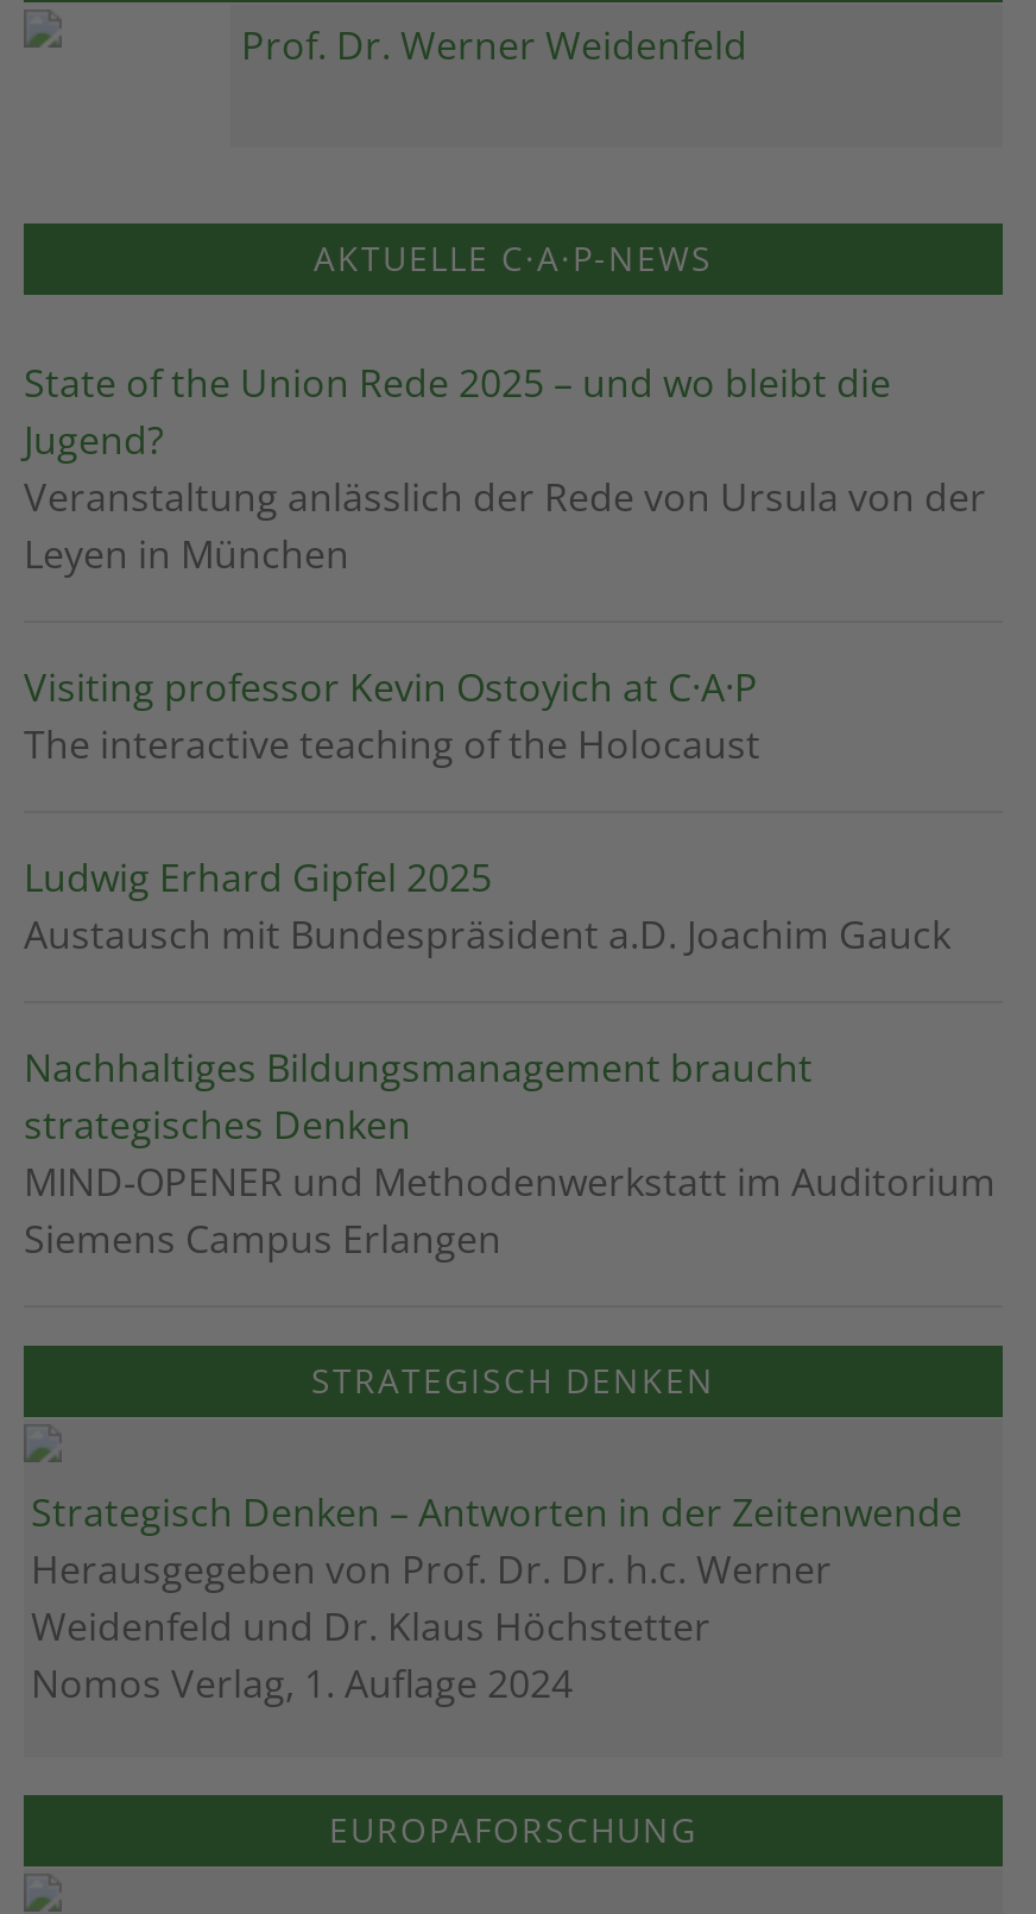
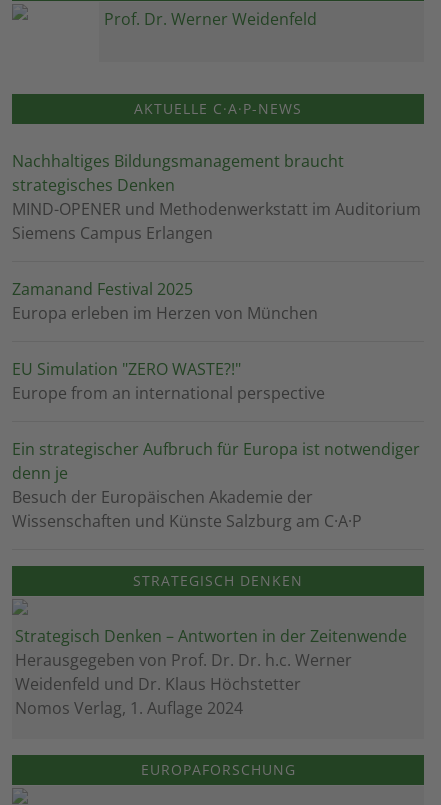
- State of the Union Rede 2025 – und wo bleibt die
- Jugend?
- Veranstaltung anlässlich der Rede von Ursula von der
- Leyen in München
- Visiting professor Kevin Ostoyich at C·A·P
- The interactive teaching of the Holocaust
- Ludwig Erhard Gipfel 2025
- Austausch mit Bundespräsident a.D. Joachim Gauck

moved up: Nachhaltiges Bildungsmanagement braucht | strategisches Denken | MIND-OPENER und Methodenwerkstatt im Auditorium | Siemens Campus Erlangen

+ Zamanand Festival 2025
+ Europa erleben im Herzen von München
+ EU Simulation "ZERO WASTE?!"
+ Europe from an international perspective
+ Ein strategischer Aufbruch für Europa ist notwendiger
+ denn je
+ Besuch der Europäischen Akademie der
+ Wissenschaften und Künste Salzburg am C·A·P
